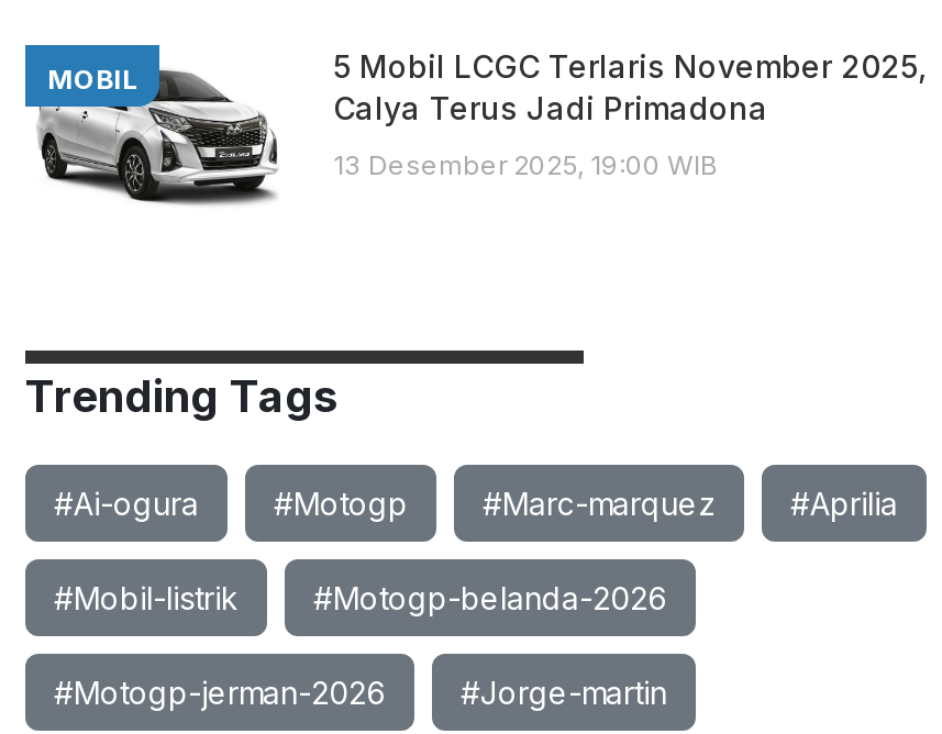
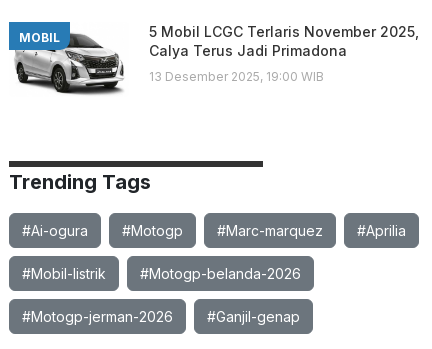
- #Jorge-martin
+ #Ganjil-genap
